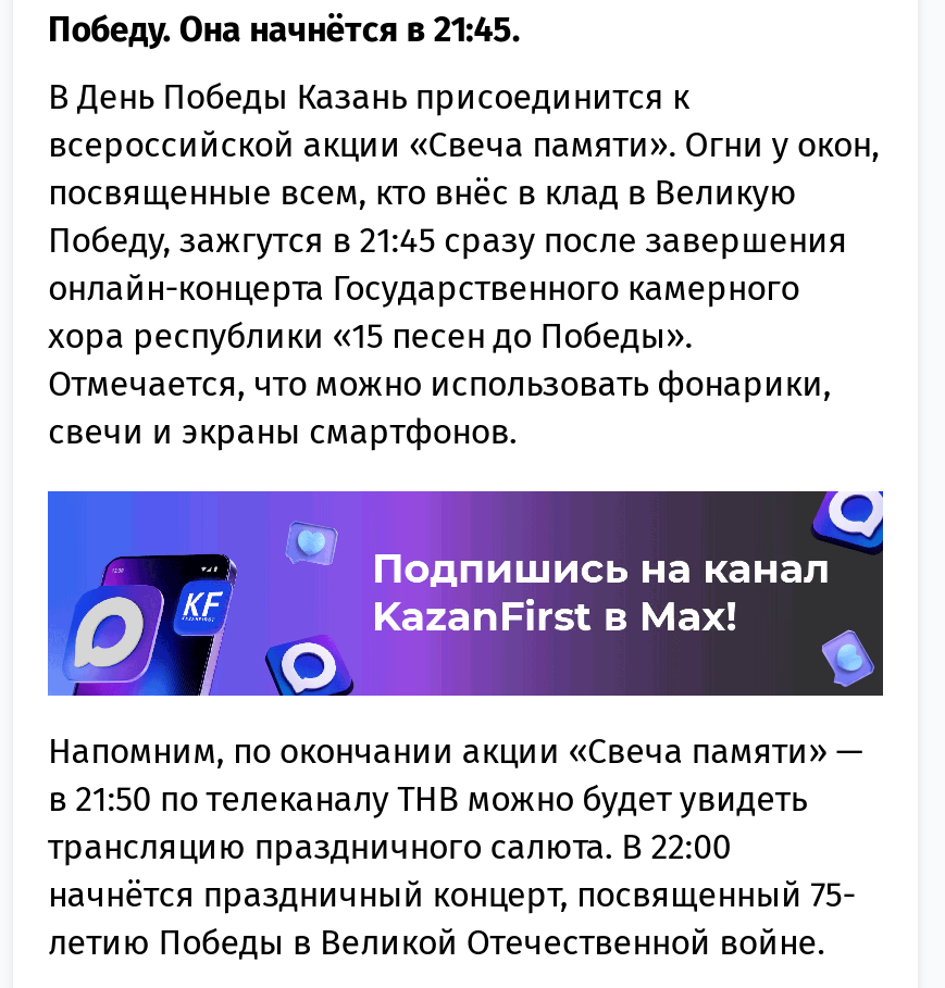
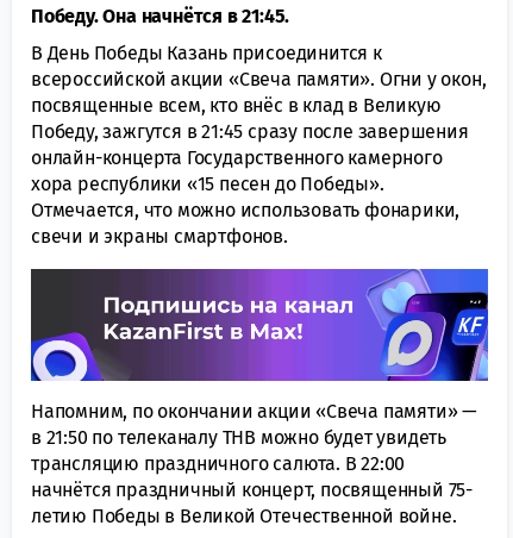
- [image]
+ [image]
